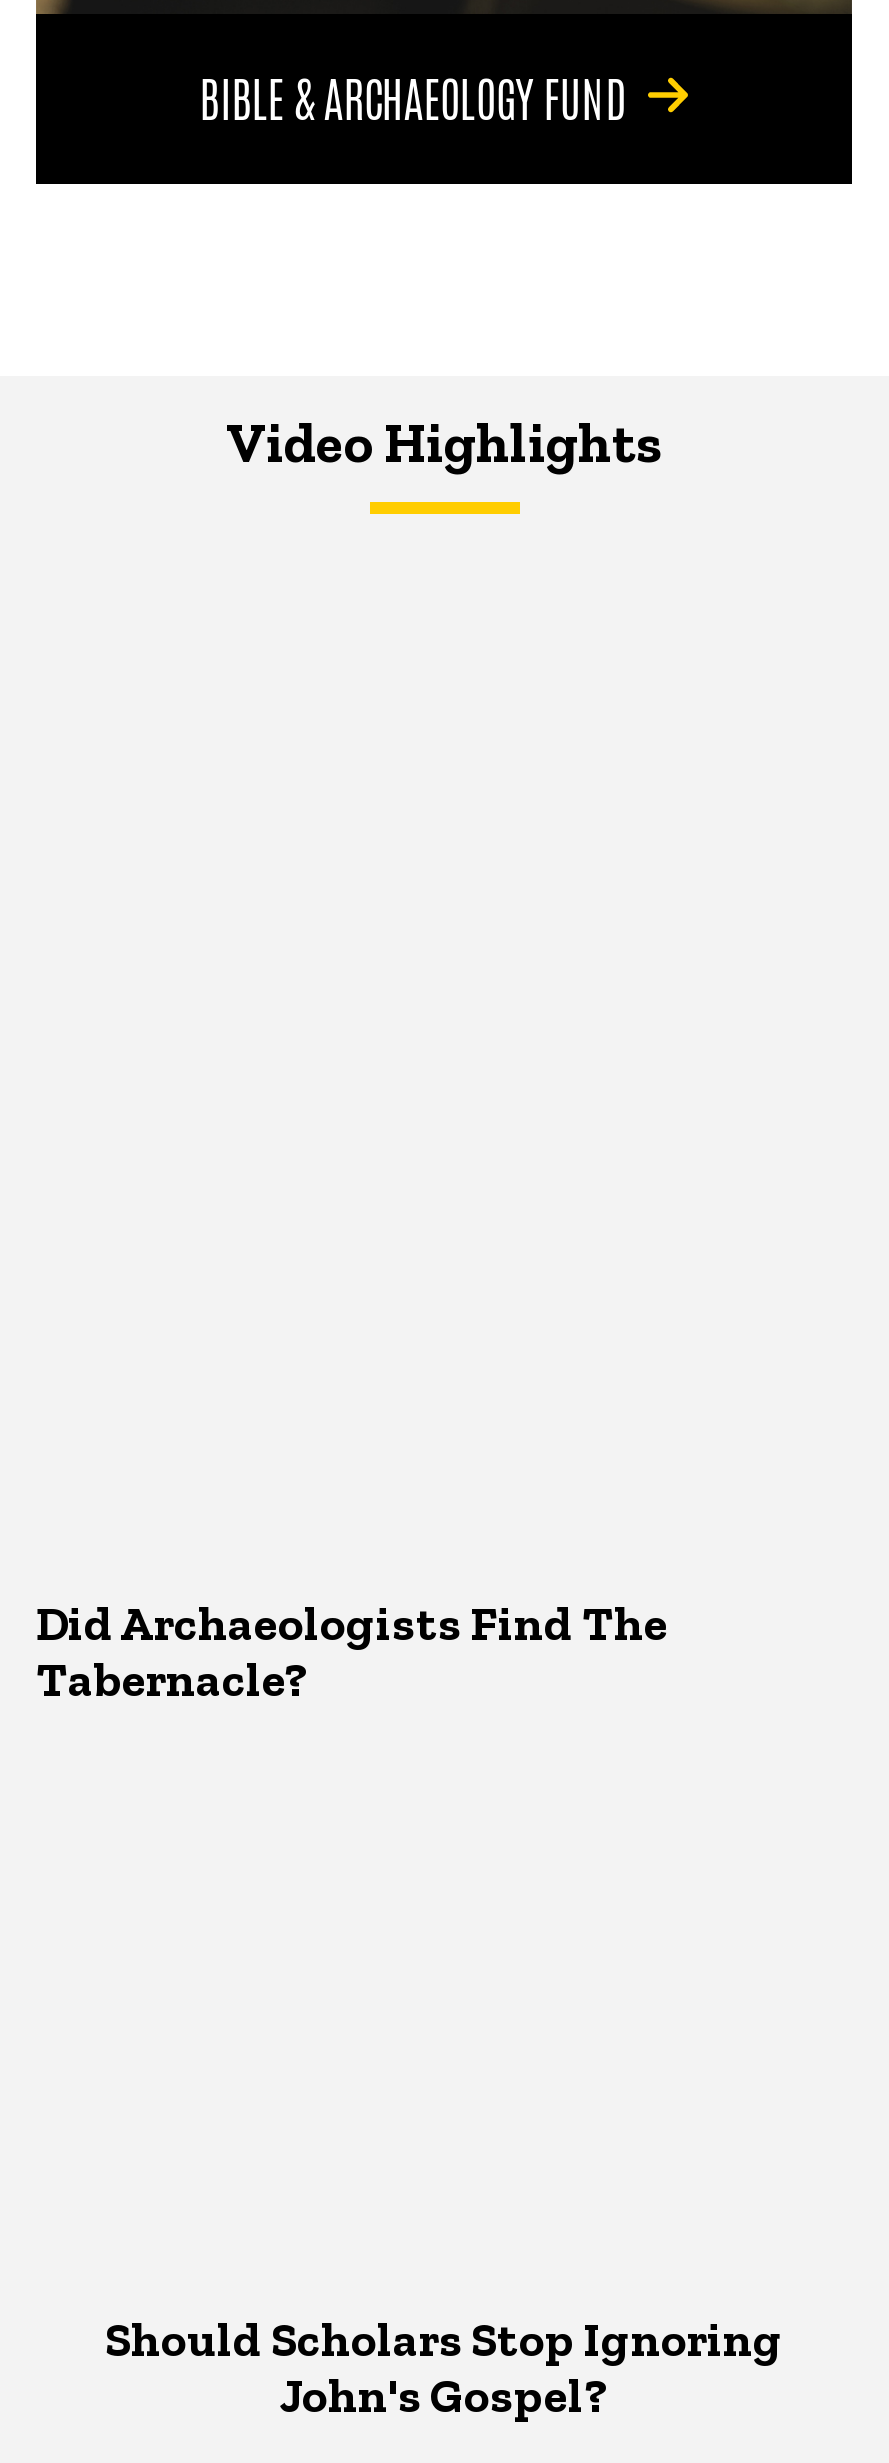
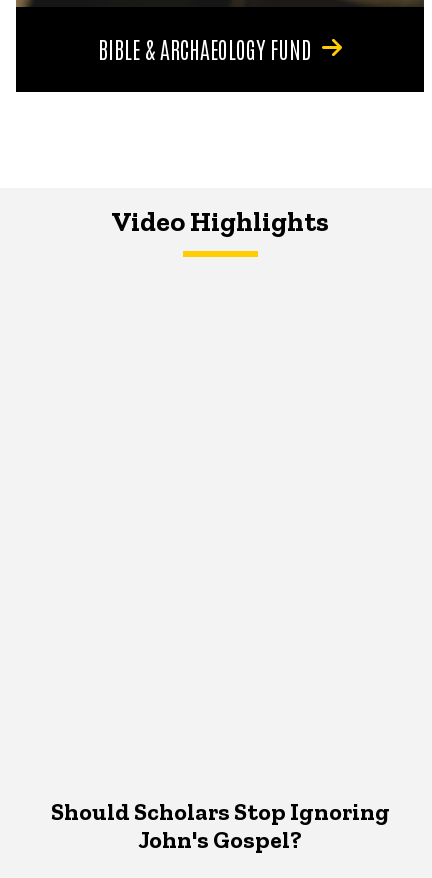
- Did Archaeologists Find The
- Tabernacle?
